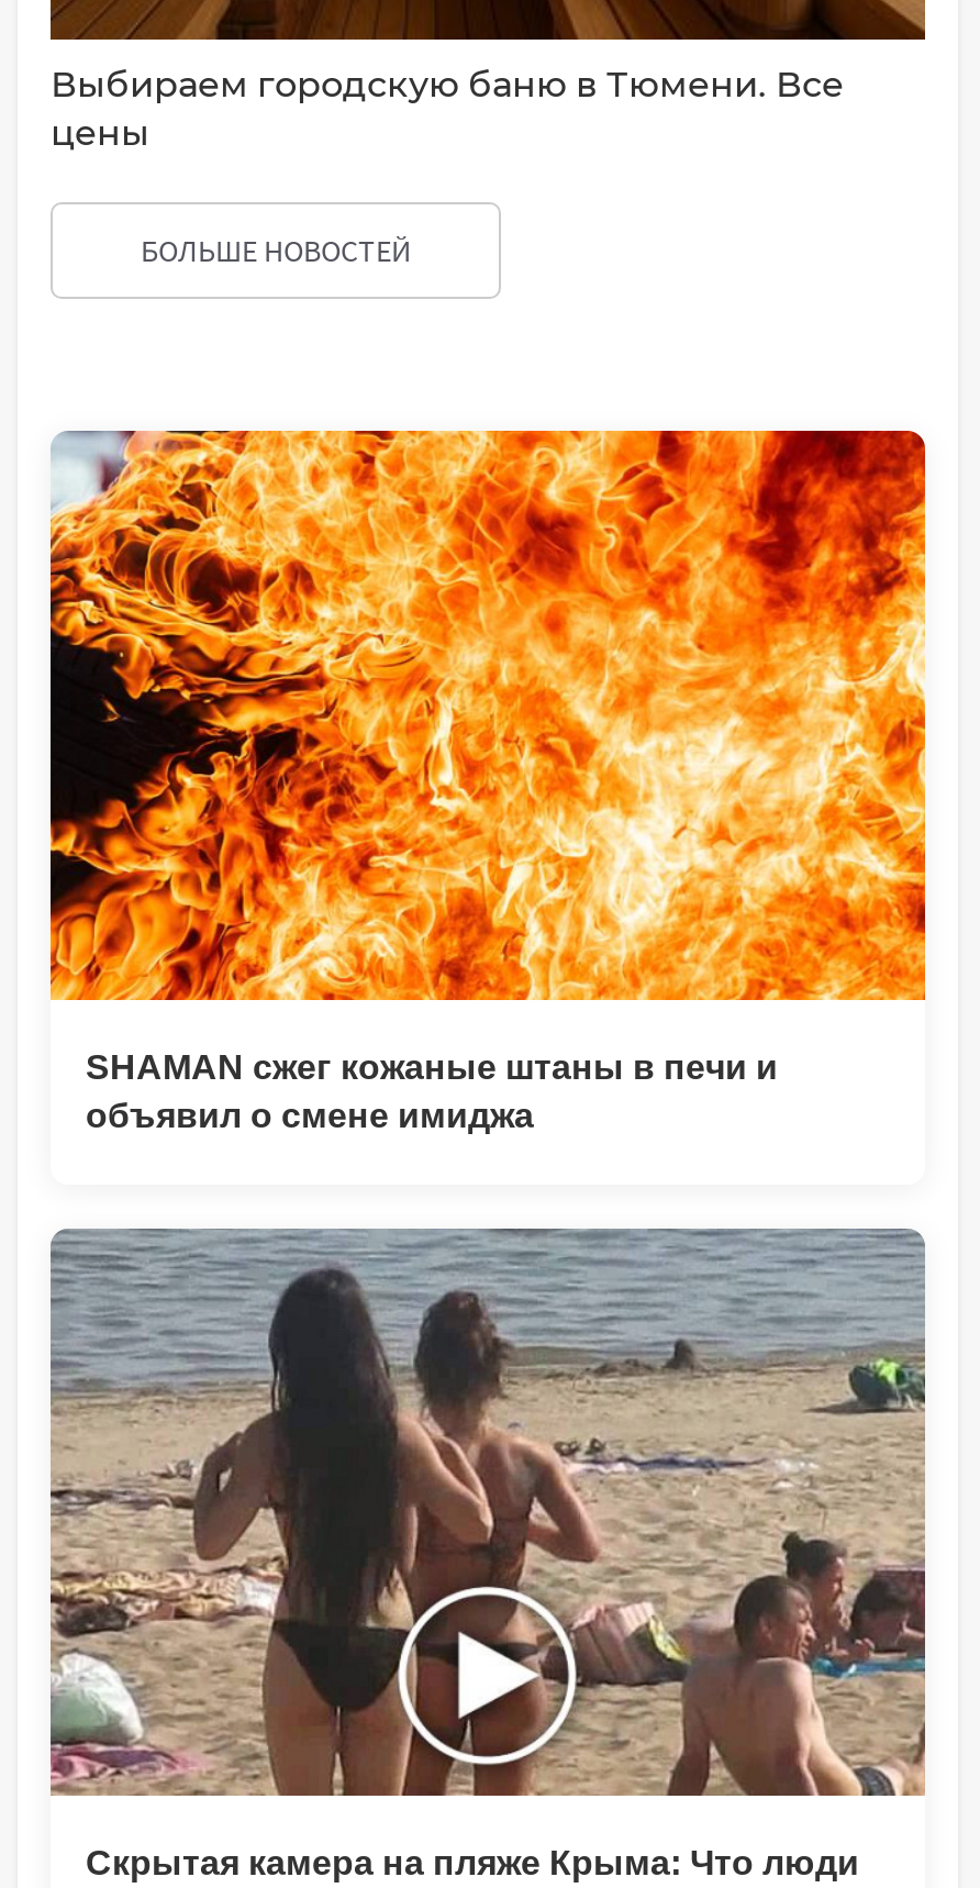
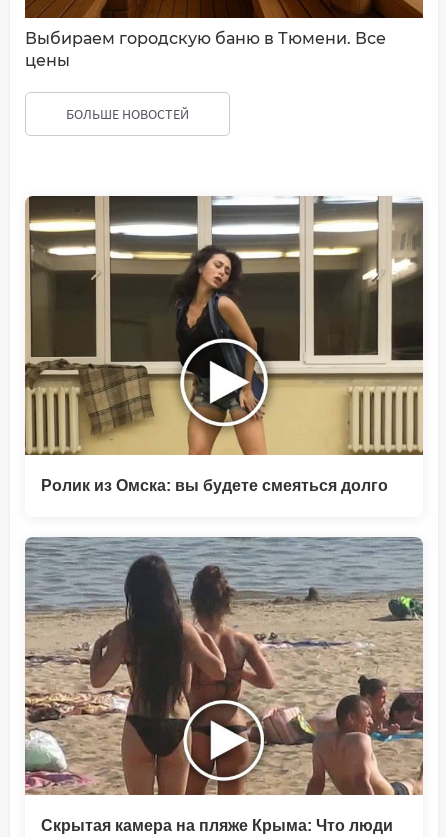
- [image]
- SHAMAN сжег кожаные штаны в печи и
- объявил о смене имиджа
+ [image]
+ Ролик из Омска: вы будете смеяться долго
